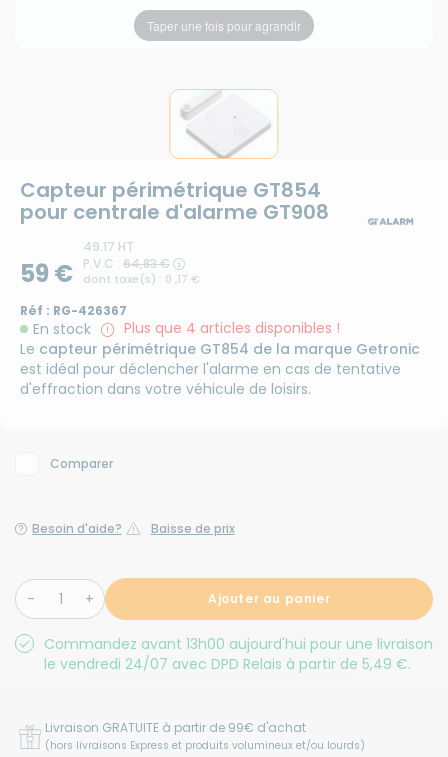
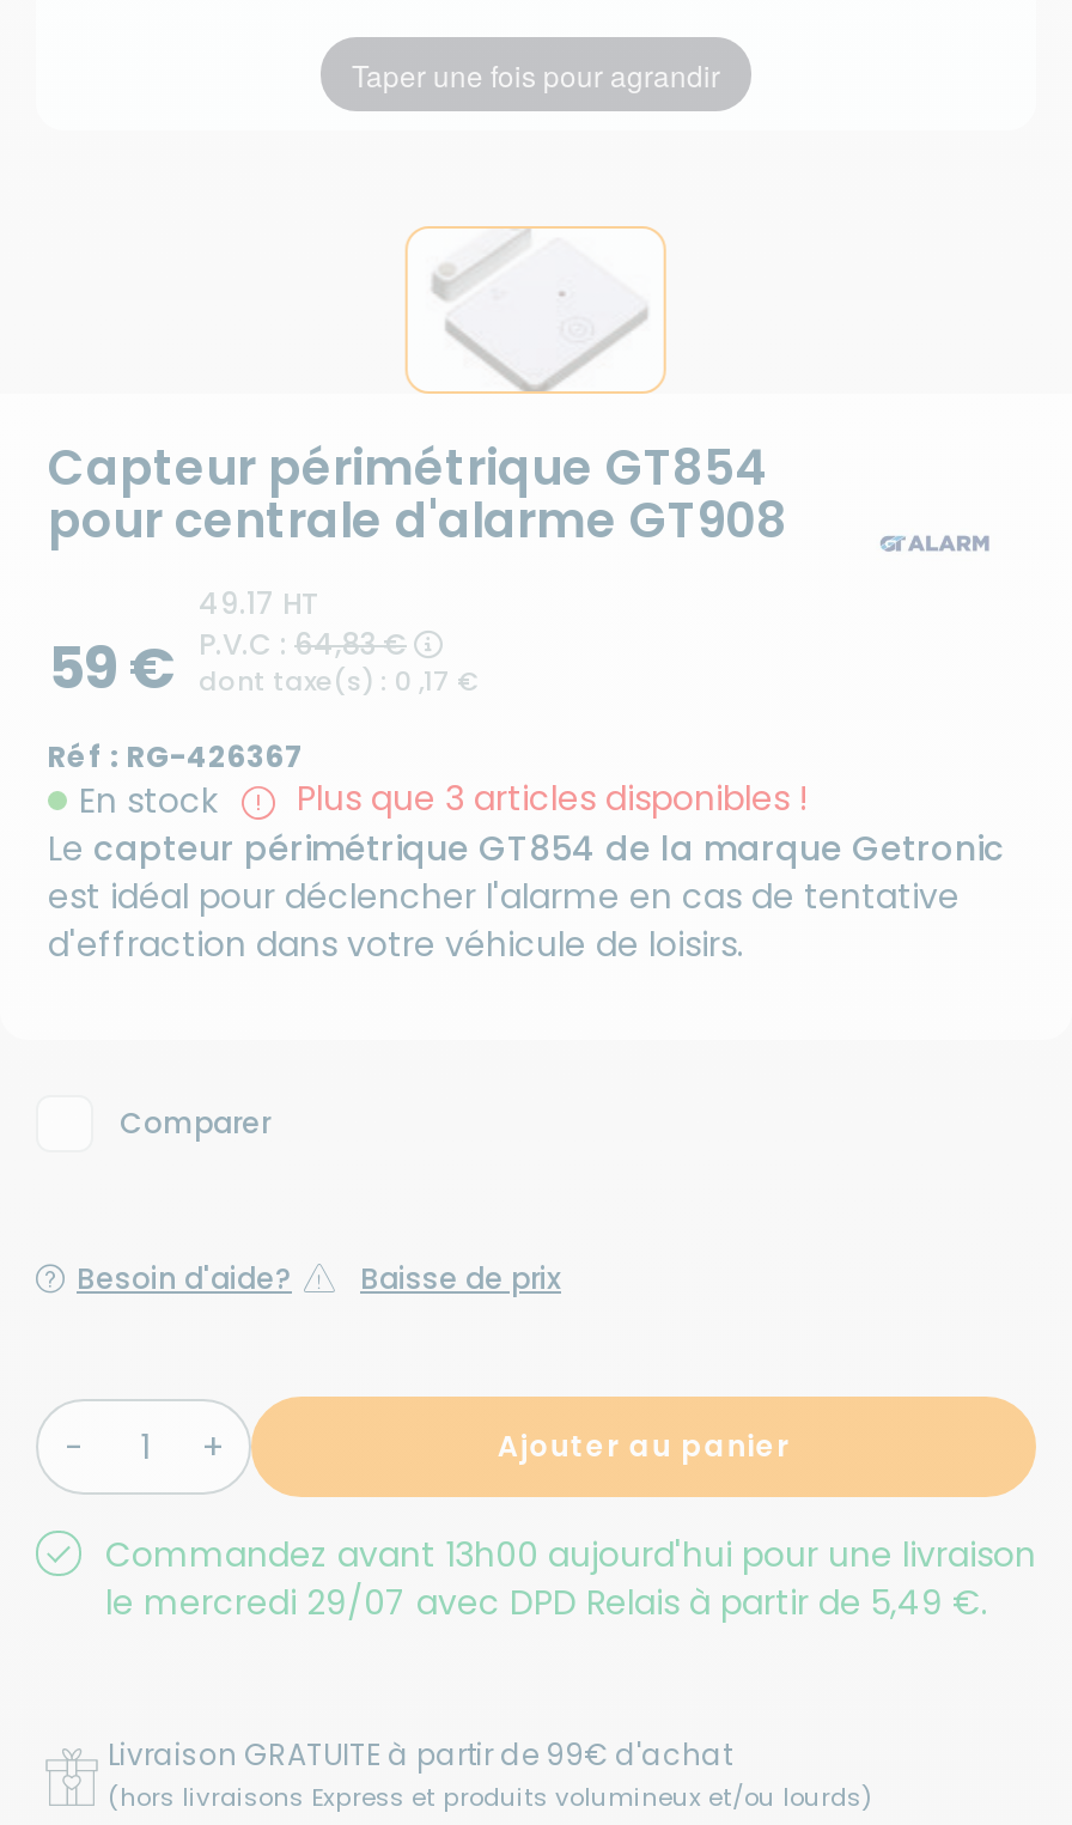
- Plus que 4 articles disponibles !
+ Plus que 3 articles disponibles !

- le vendredi 24/07 avec DPD Relais à partir de 5,49 €.
+ le mercredi 29/07 avec DPD Relais à partir de 5,49 €.
